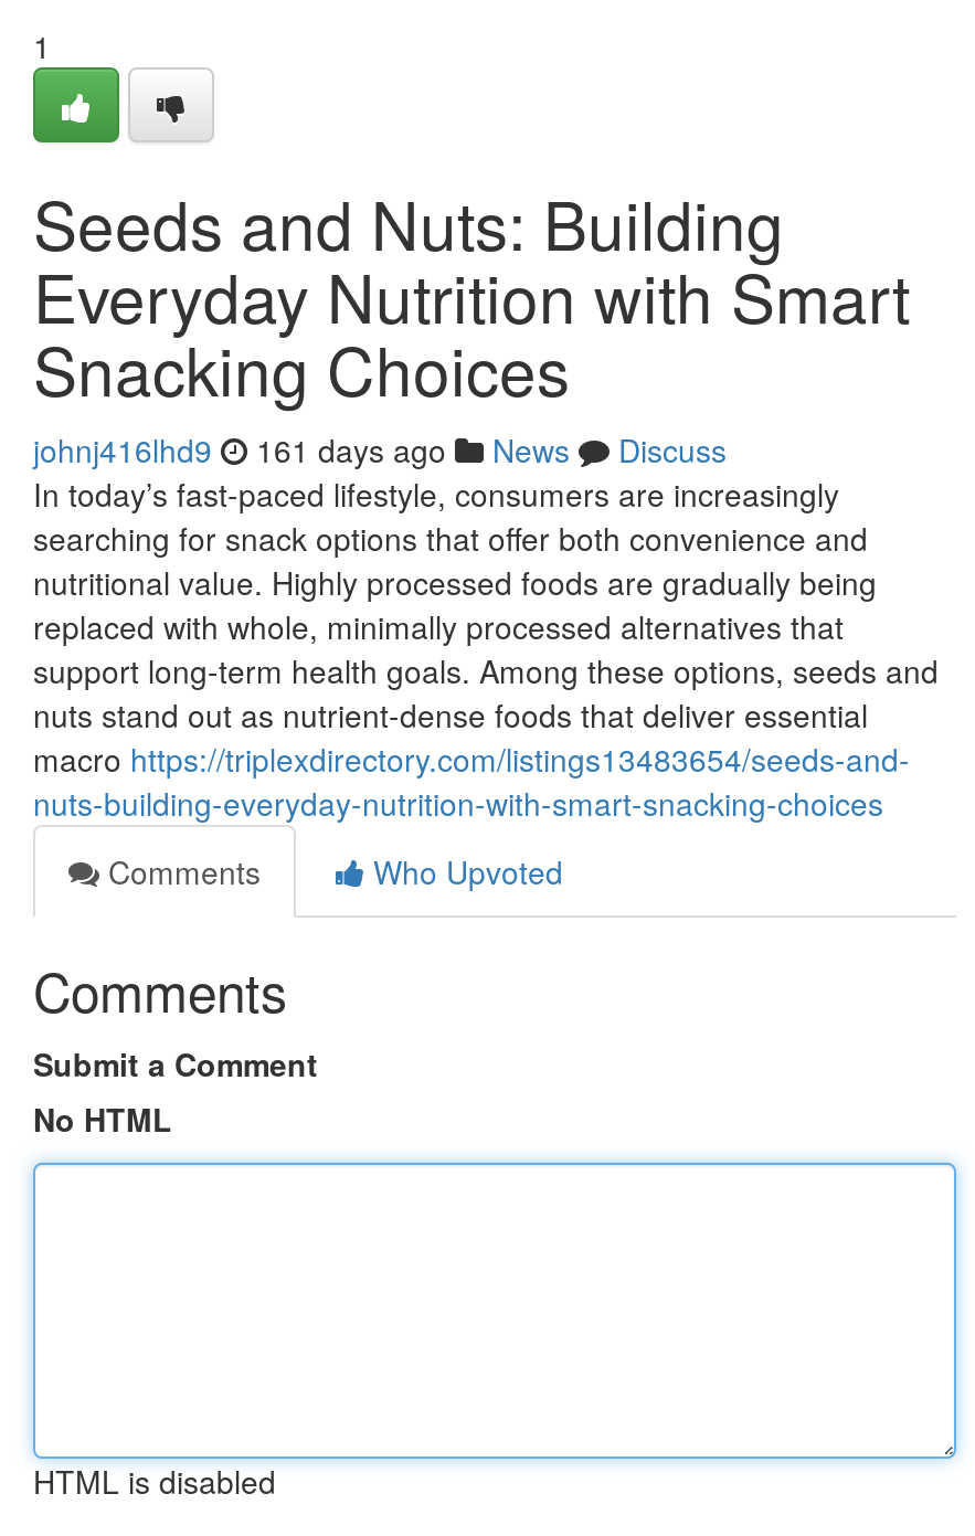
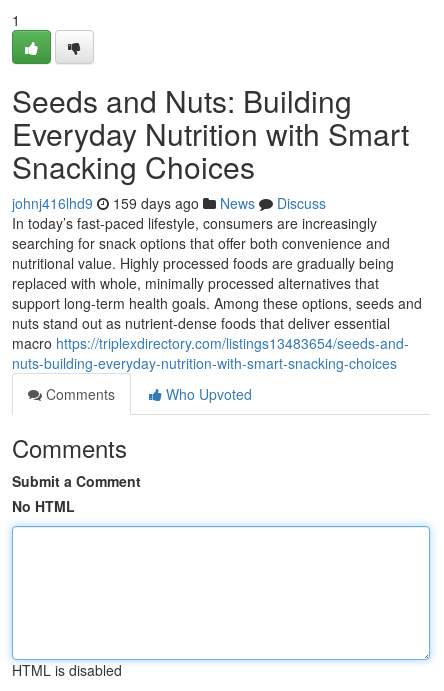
- johnj416lhd9 161 days ago News Discuss
+ johnj416lhd9 159 days ago News Discuss
